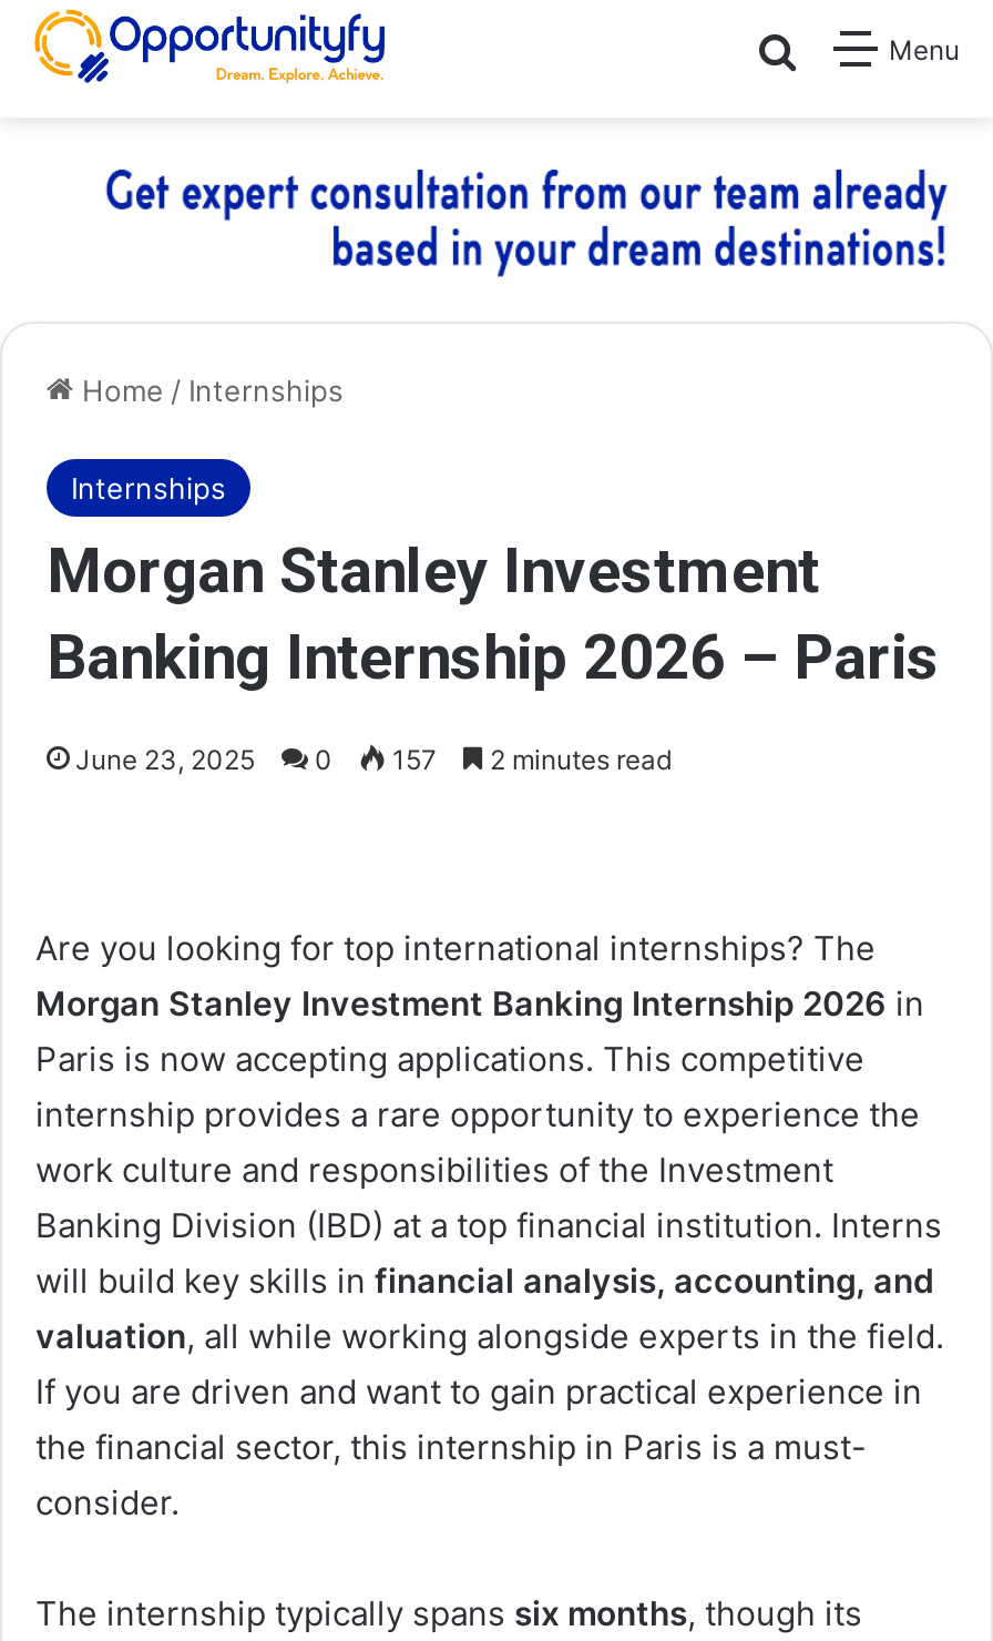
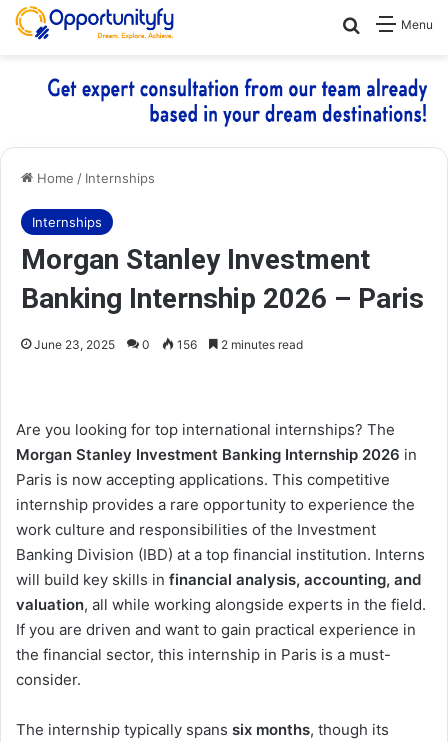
- June 23, 2025 0 157 2 minutes read
+ June 23, 2025 0 156 2 minutes read
